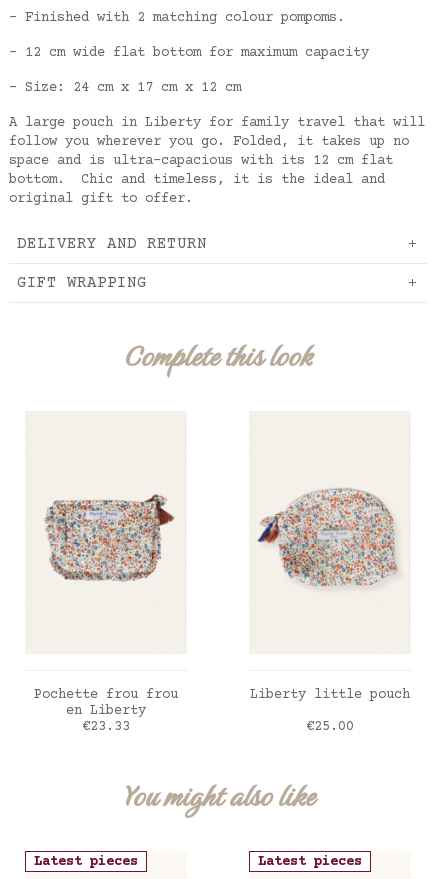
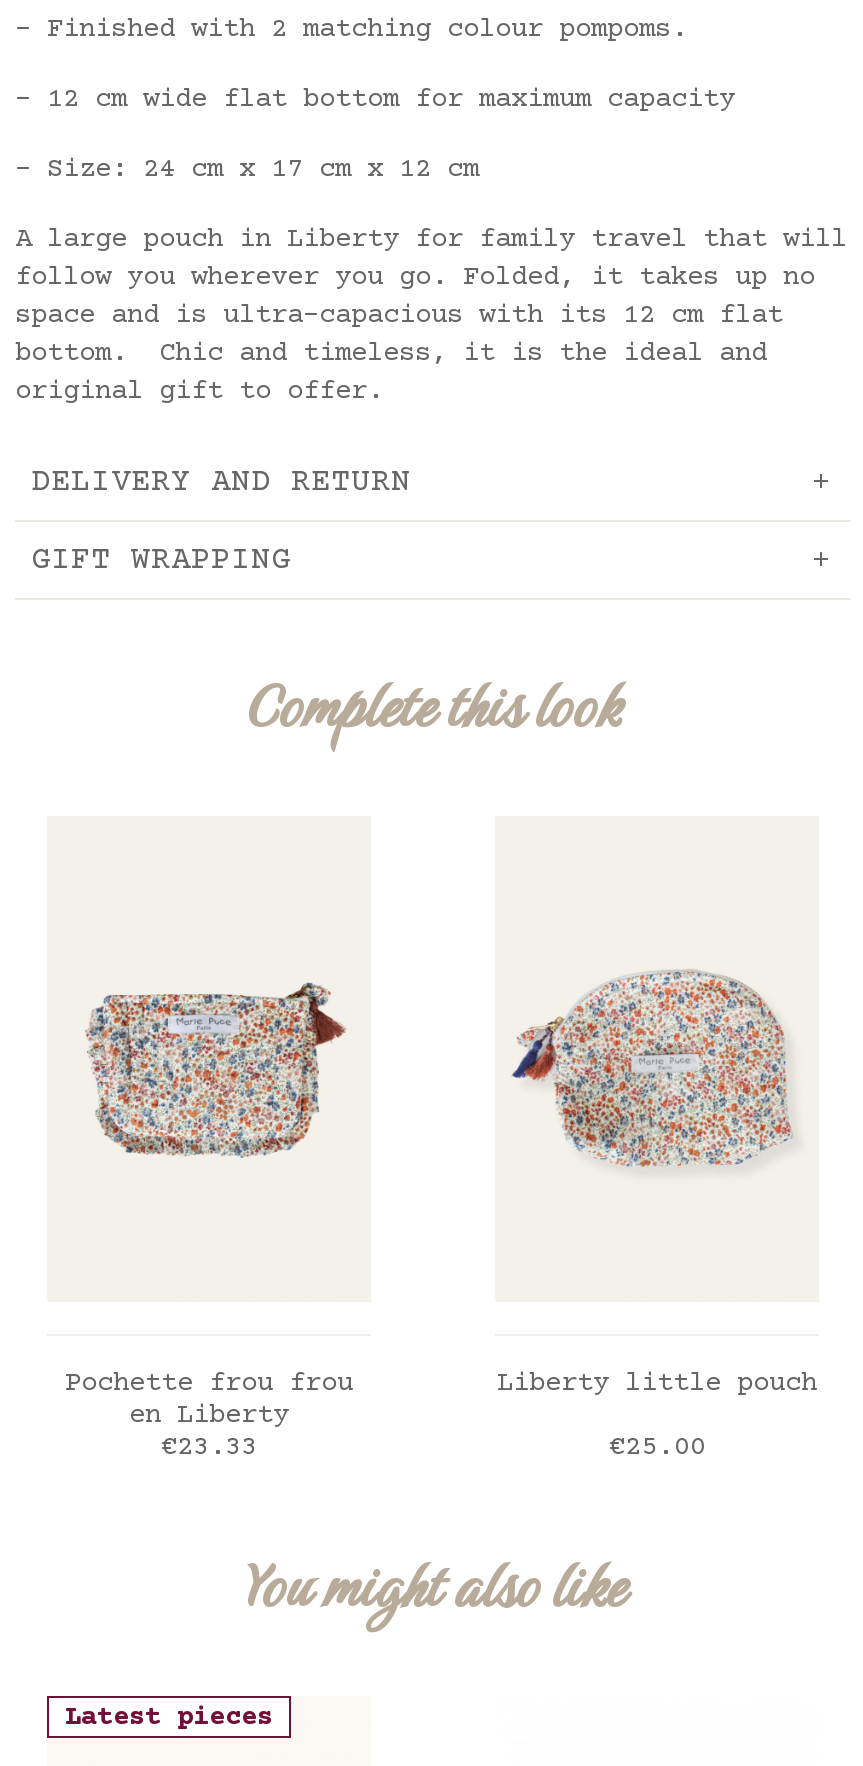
- Latest pieces
